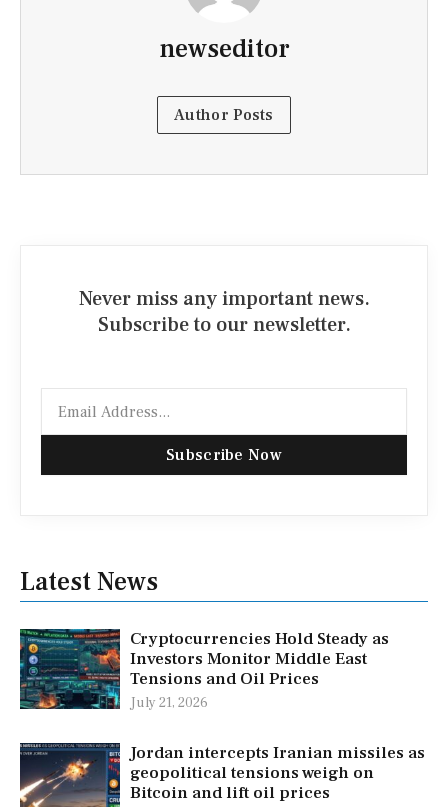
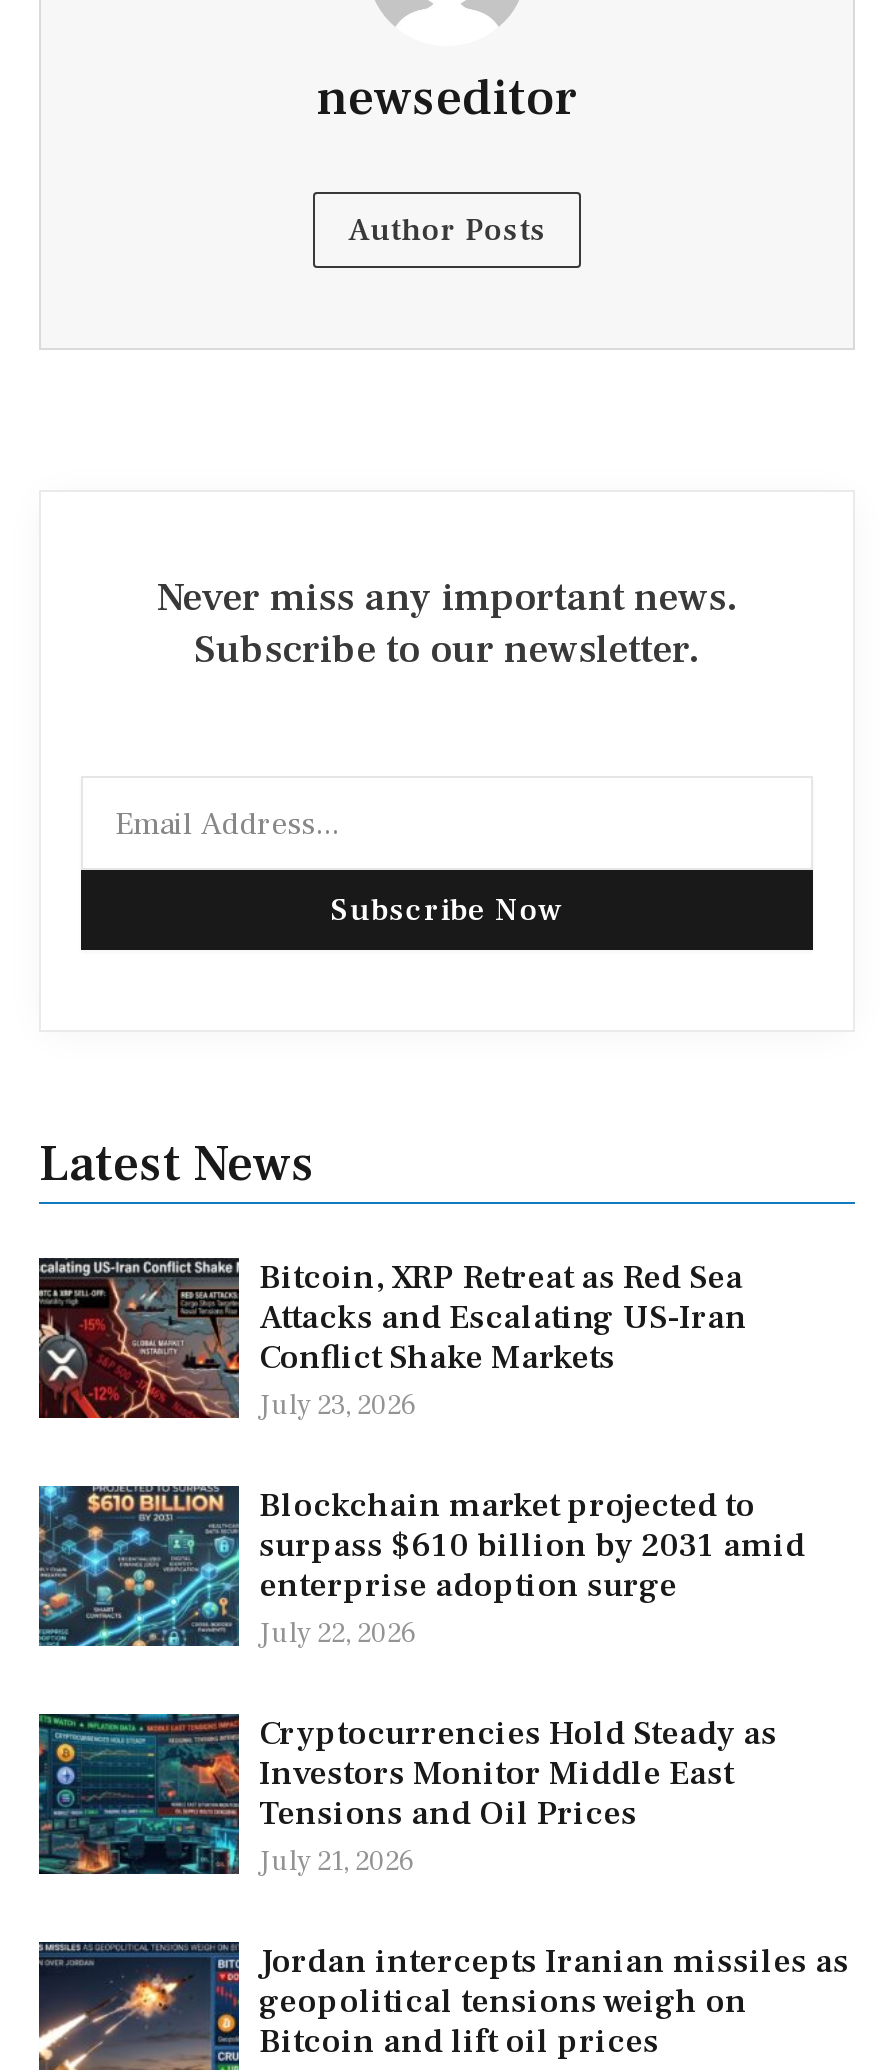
+ [image]
+ Bitcoin, XRP Retreat as Red Sea
+ Attacks and Escalating US-Iran
+ Conflict Shake Markets
+ July 23, 2026
+ Blockchain market projected to
+ surpass $610 billion by 2031 amid
+ enterprise adoption surge
+ July 22, 2026

+ [image]
